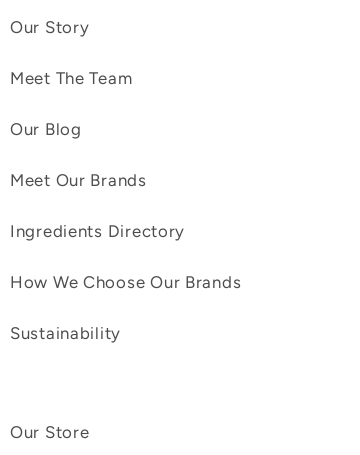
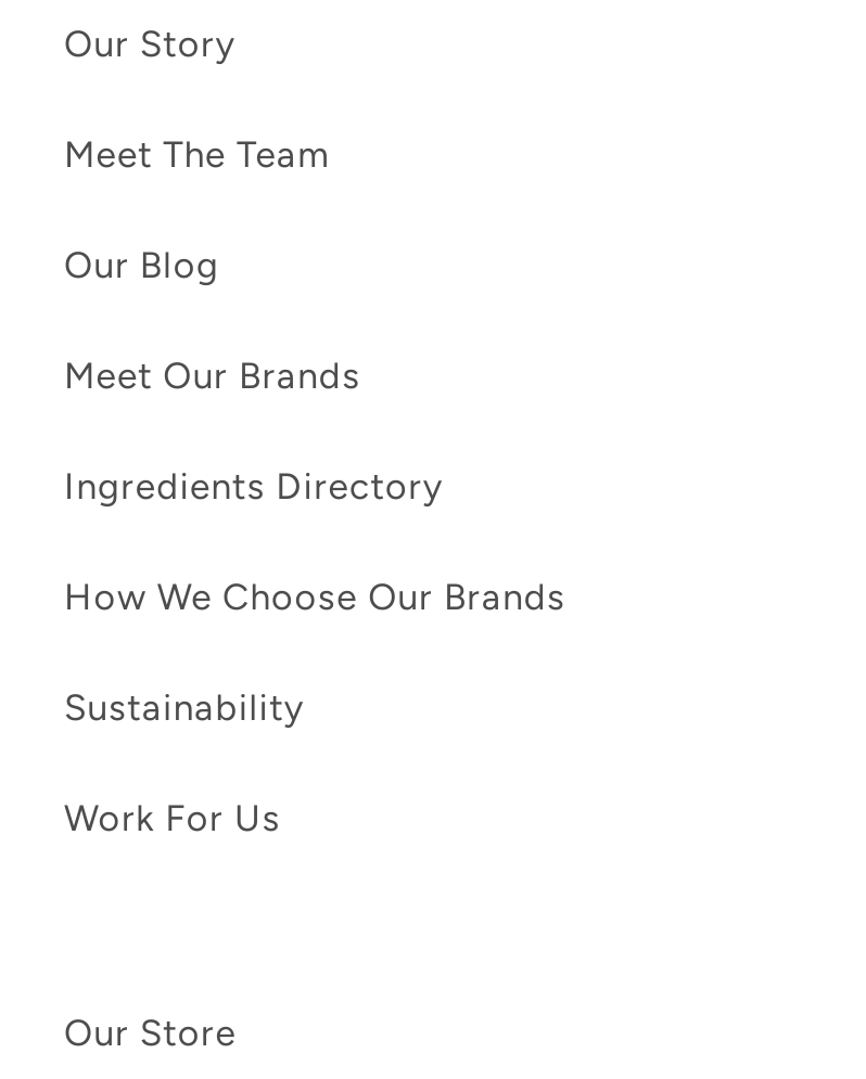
+ Work For Us
